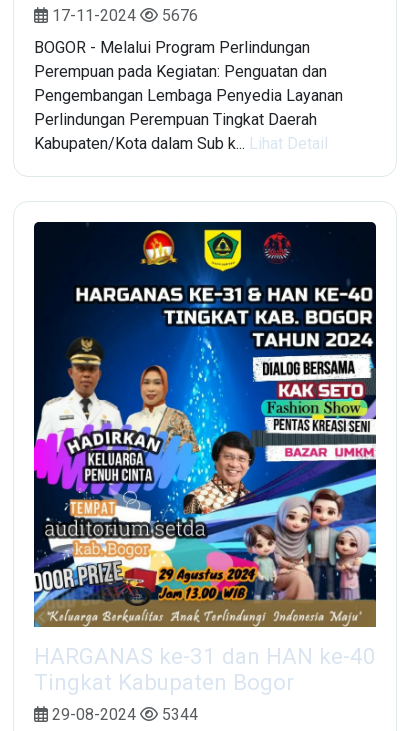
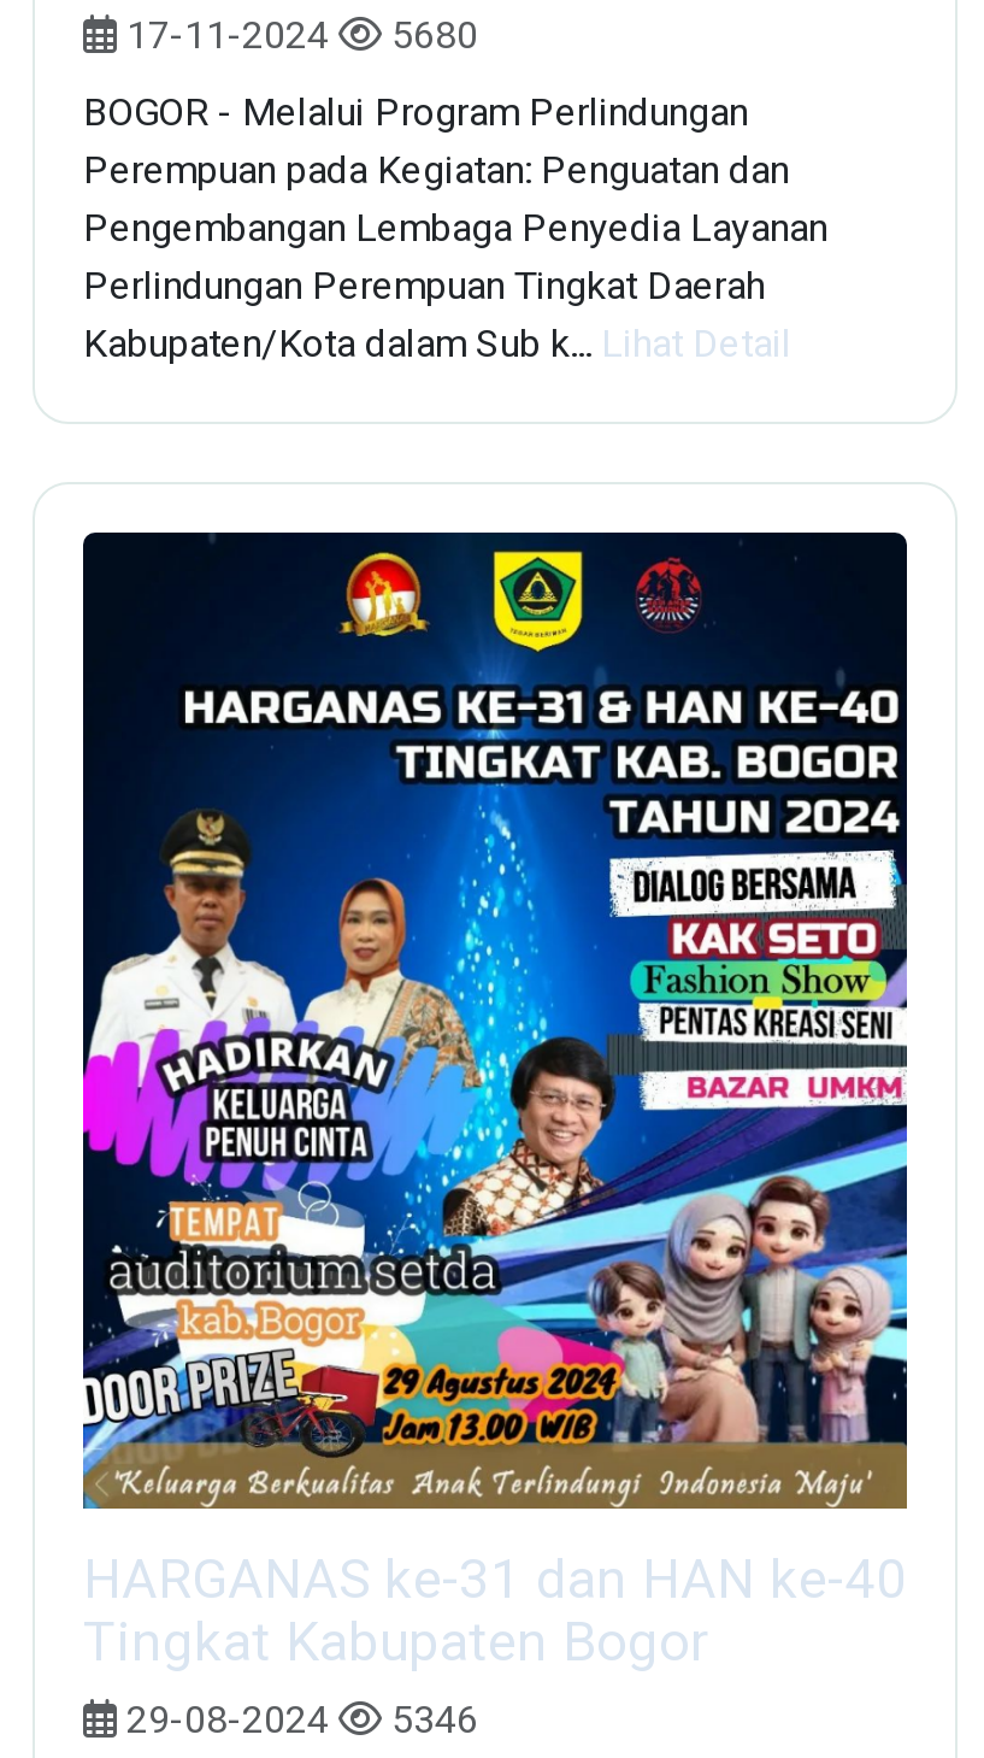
- 17-11-2024 5676
+ 17-11-2024 5680

- 29-08-2024 5344
+ 29-08-2024 5346
